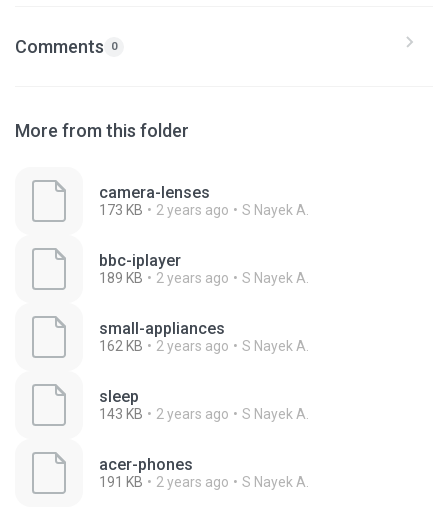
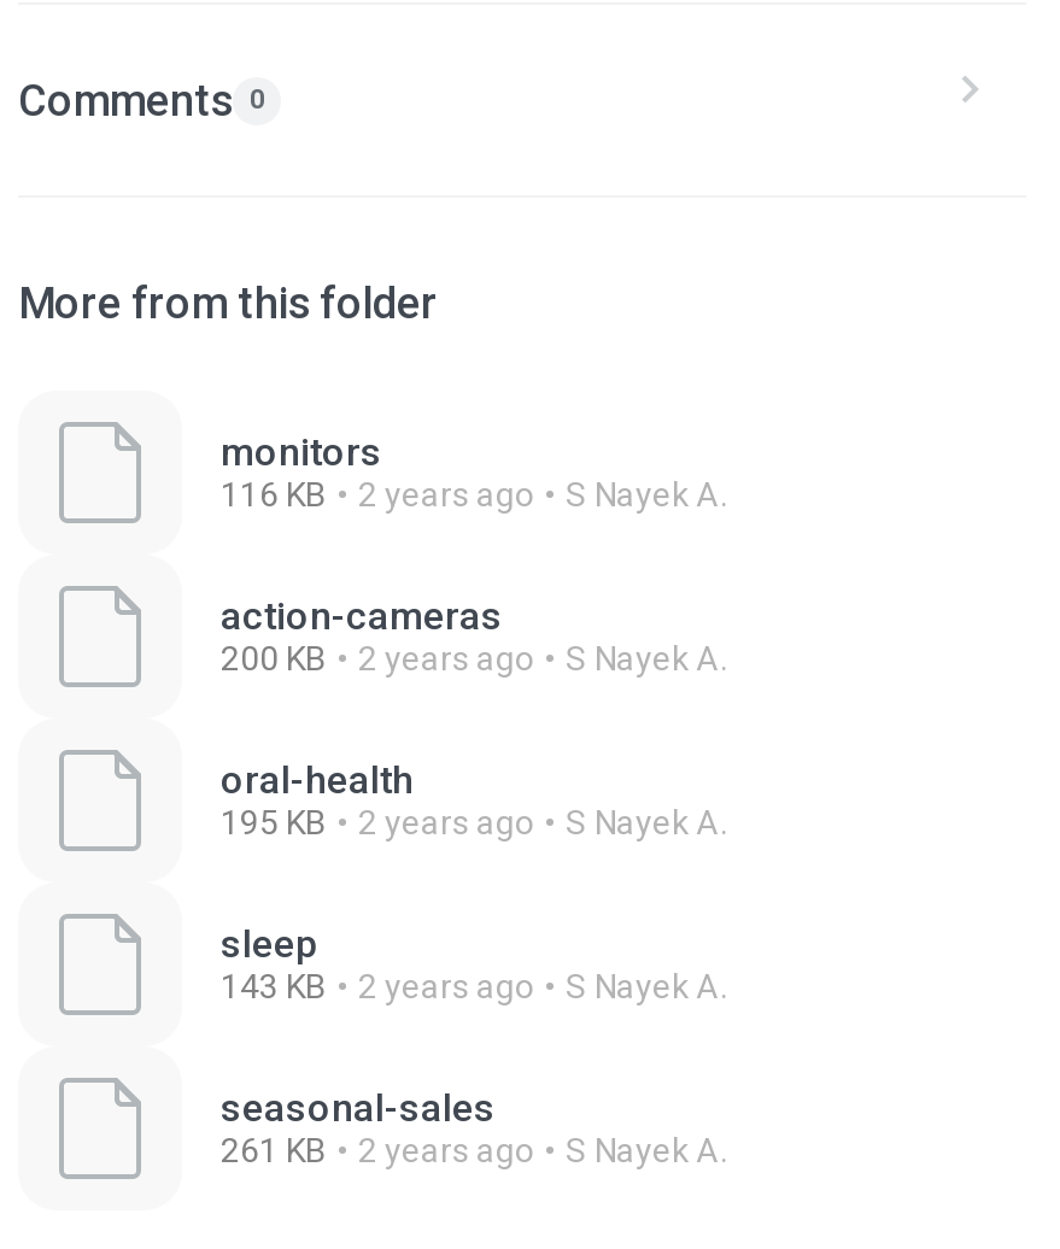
- camera-lenses
- 173 KB
+ monitors
+ 116 KB

- bbc-iplayer
- 189 KB
+ action-cameras
+ 200 KB

- small-appliances
- 162 KB
+ oral-health
+ 195 KB

- acer-phones
- 191 KB
+ seasonal-sales
+ 261 KB
